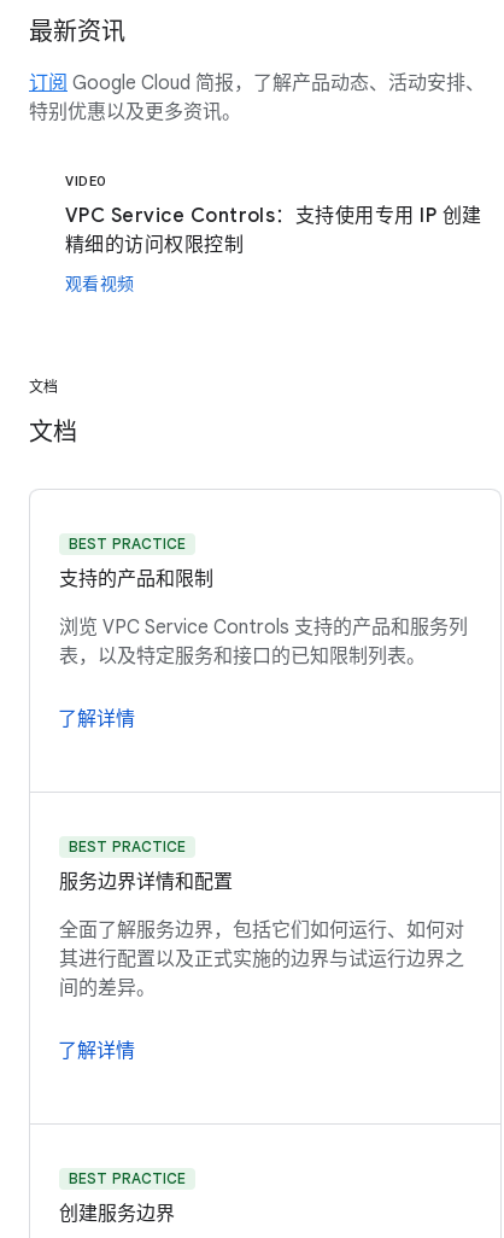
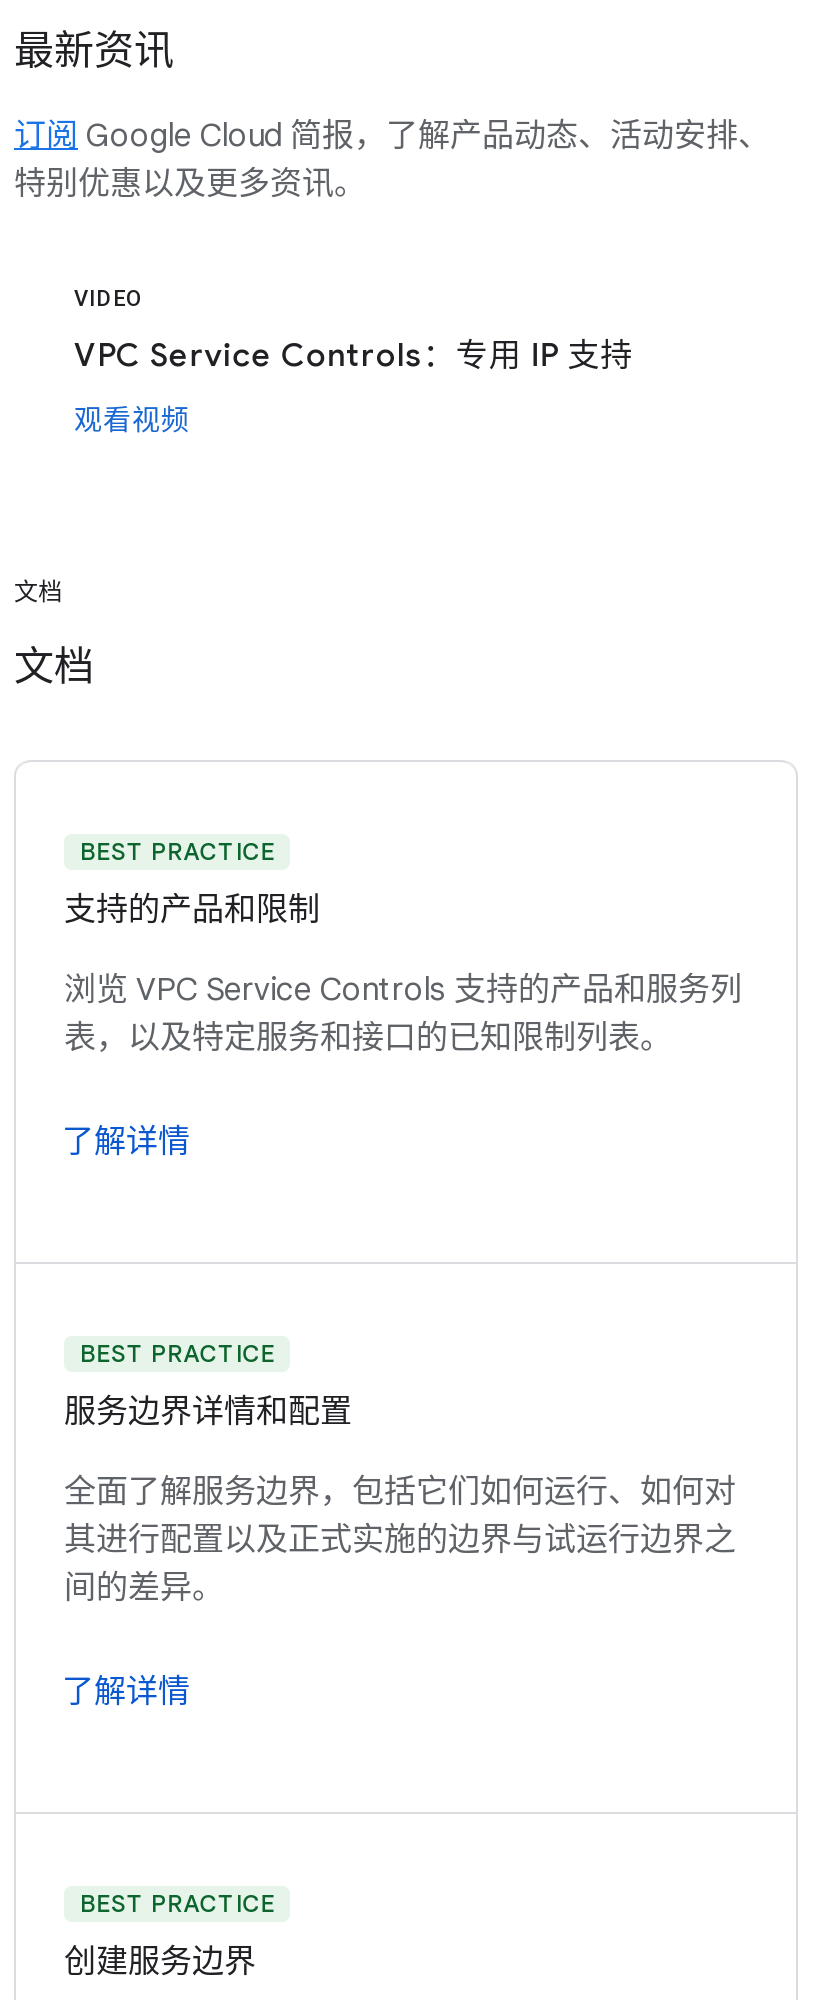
- VPC Service Controls：支持使用专用 IP 创建
- 精细的访问权限控制
+ VPC Service Controls：专用 IP 支持
